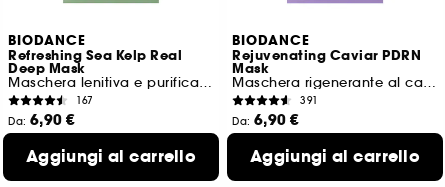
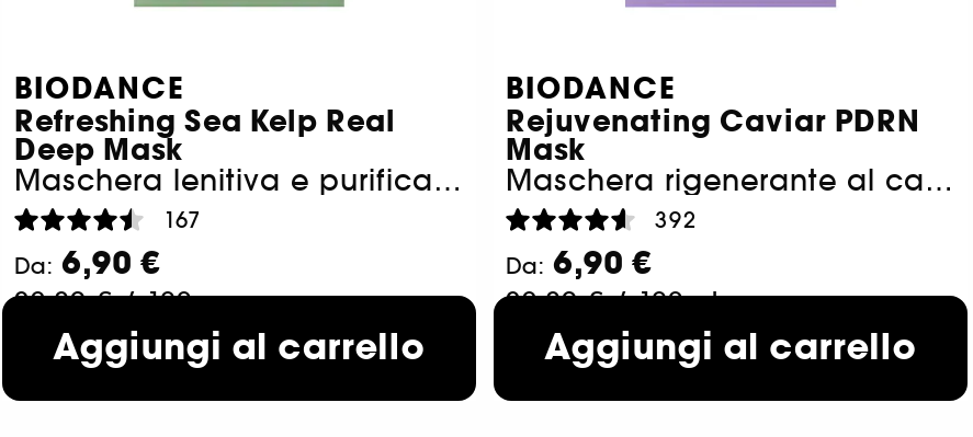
- 391
+ 392
